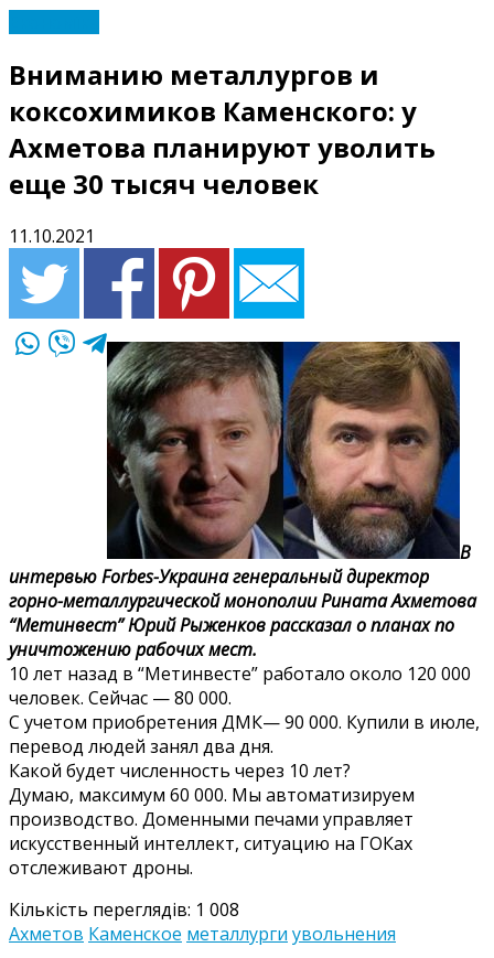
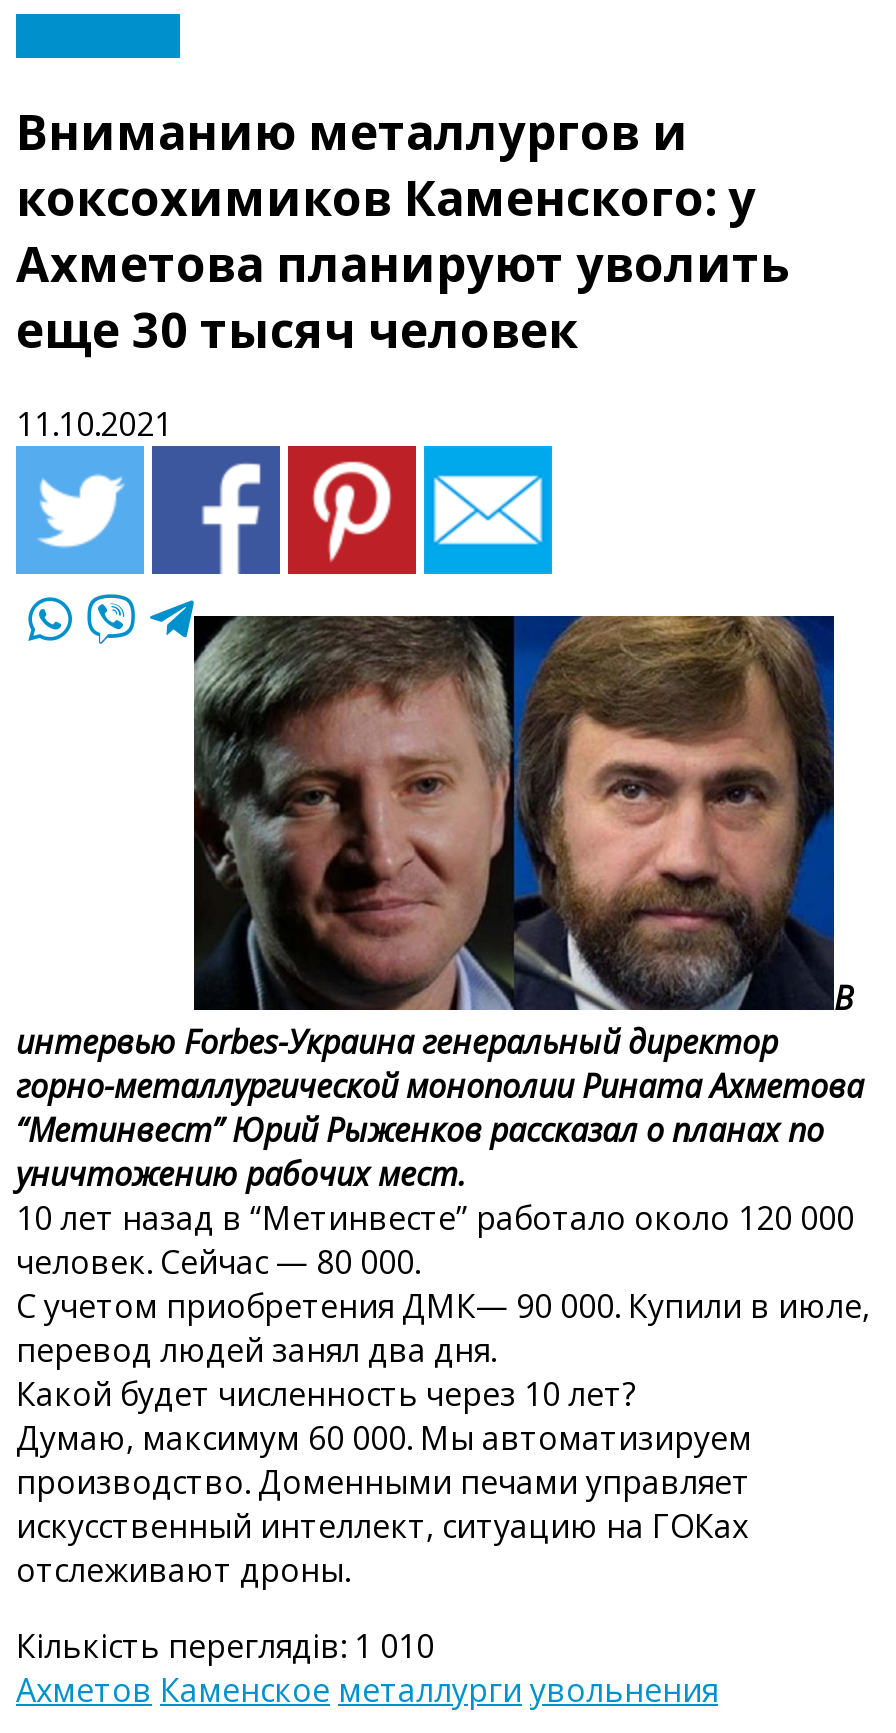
- Кількість переглядів: 1 008
+ Кількість переглядів: 1 010
